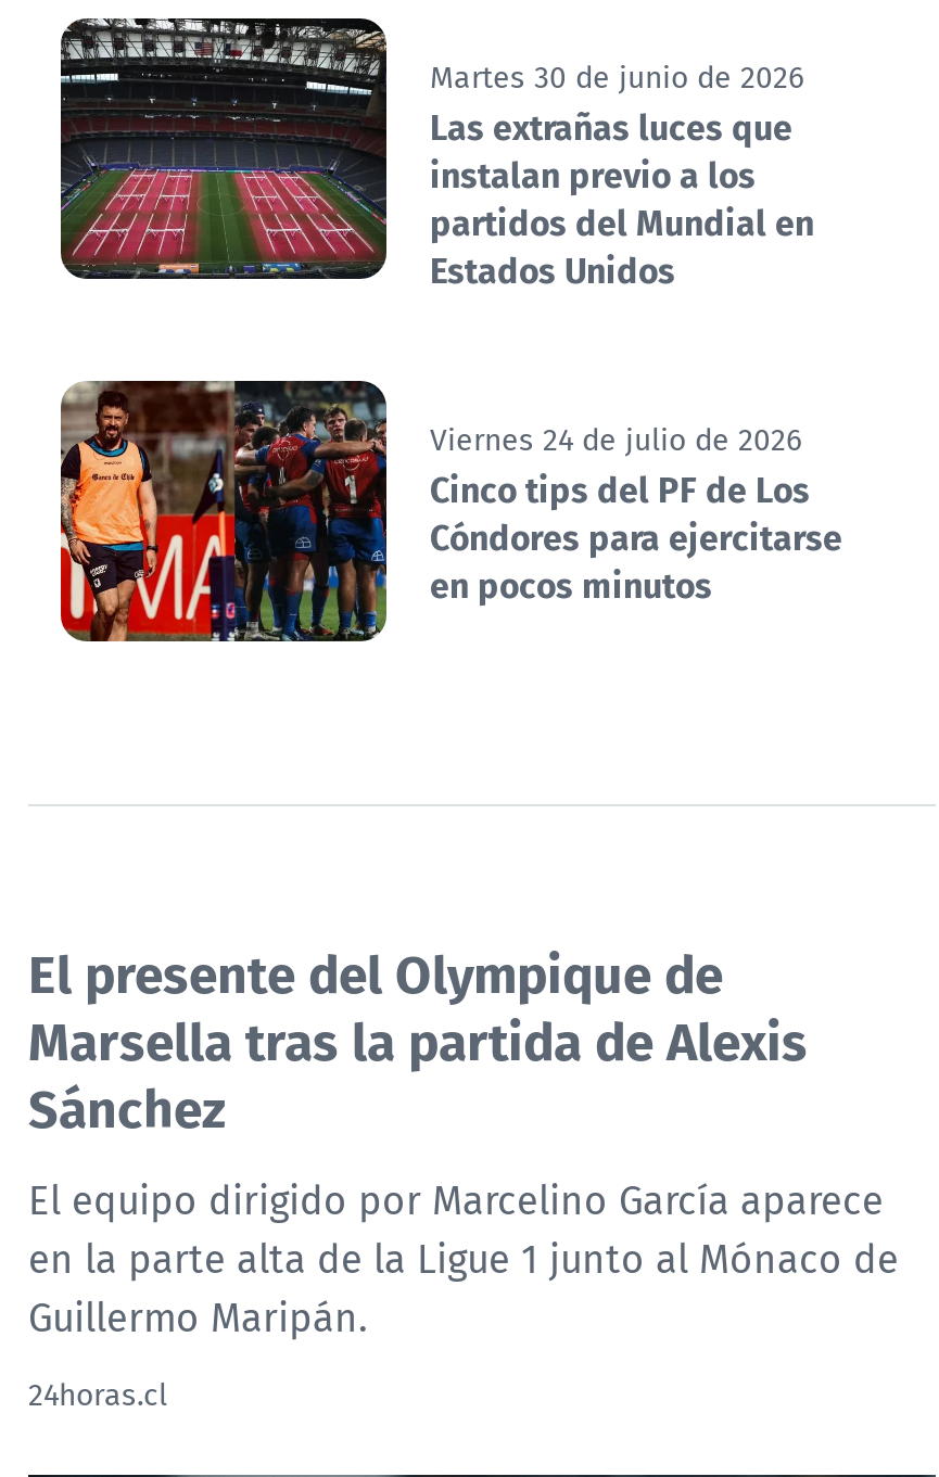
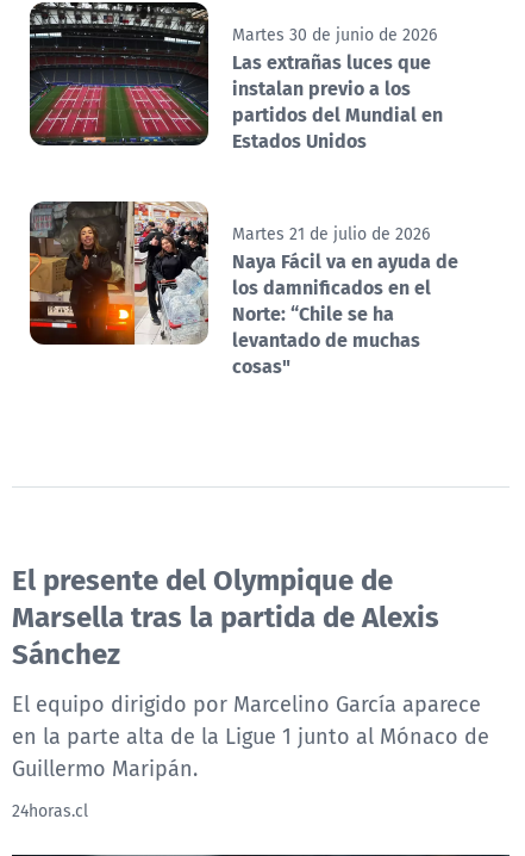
- [image]
- Viernes 24 de julio de 2026
- Cinco tips del PF de Los
- Cóndores para ejercitarse
- en pocos minutos
+ [image]
+ Martes 21 de julio de 2026
+ Naya Fácil va en ayuda de
+ los damnificados en el
+ Norte: “Chile se ha
+ levantado de muchas
+ cosas"
